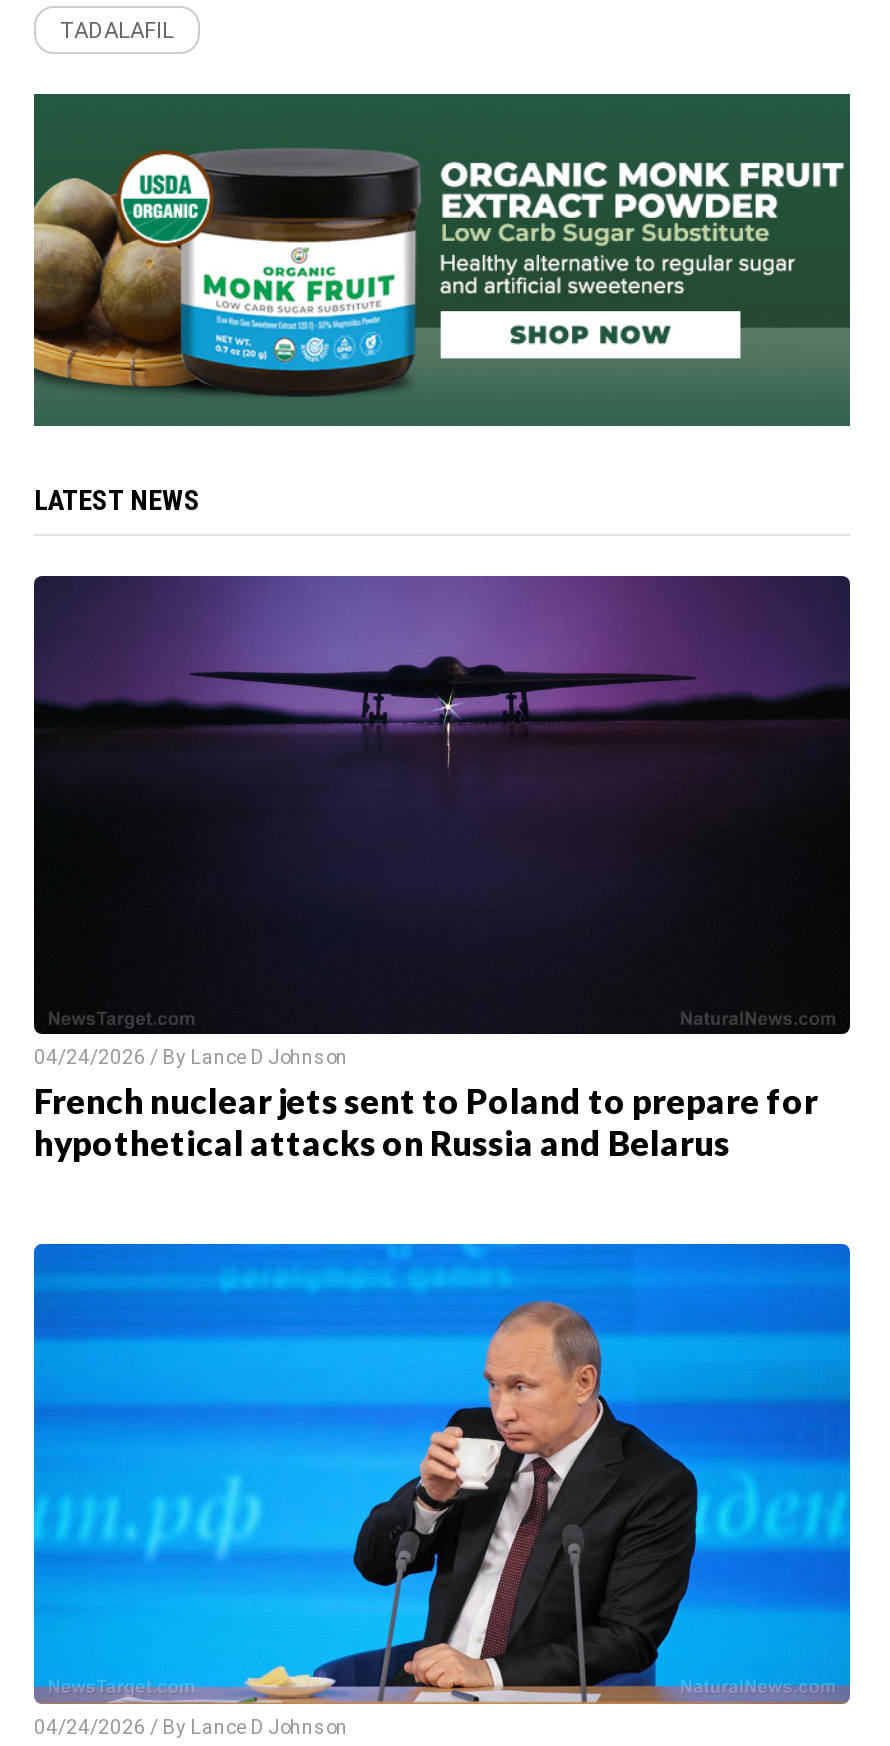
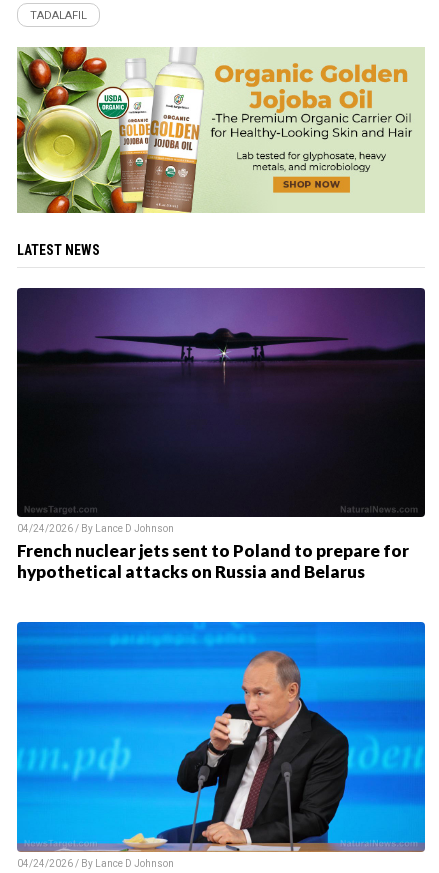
- [image]
+ [image]
